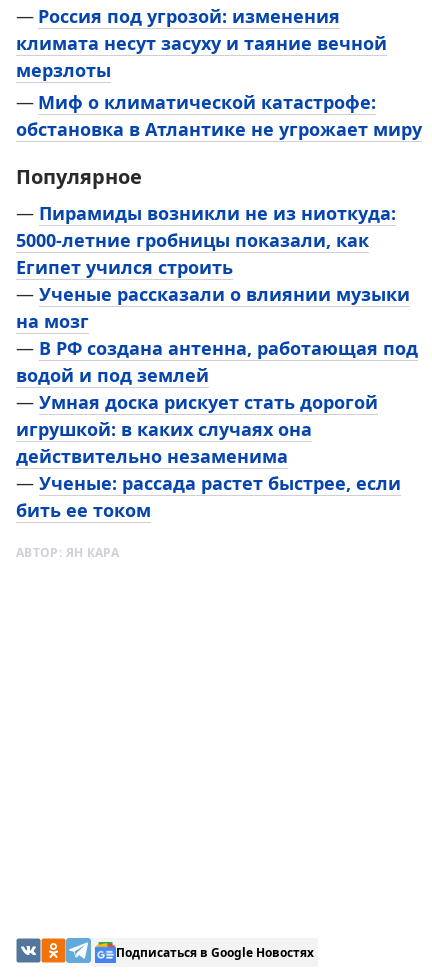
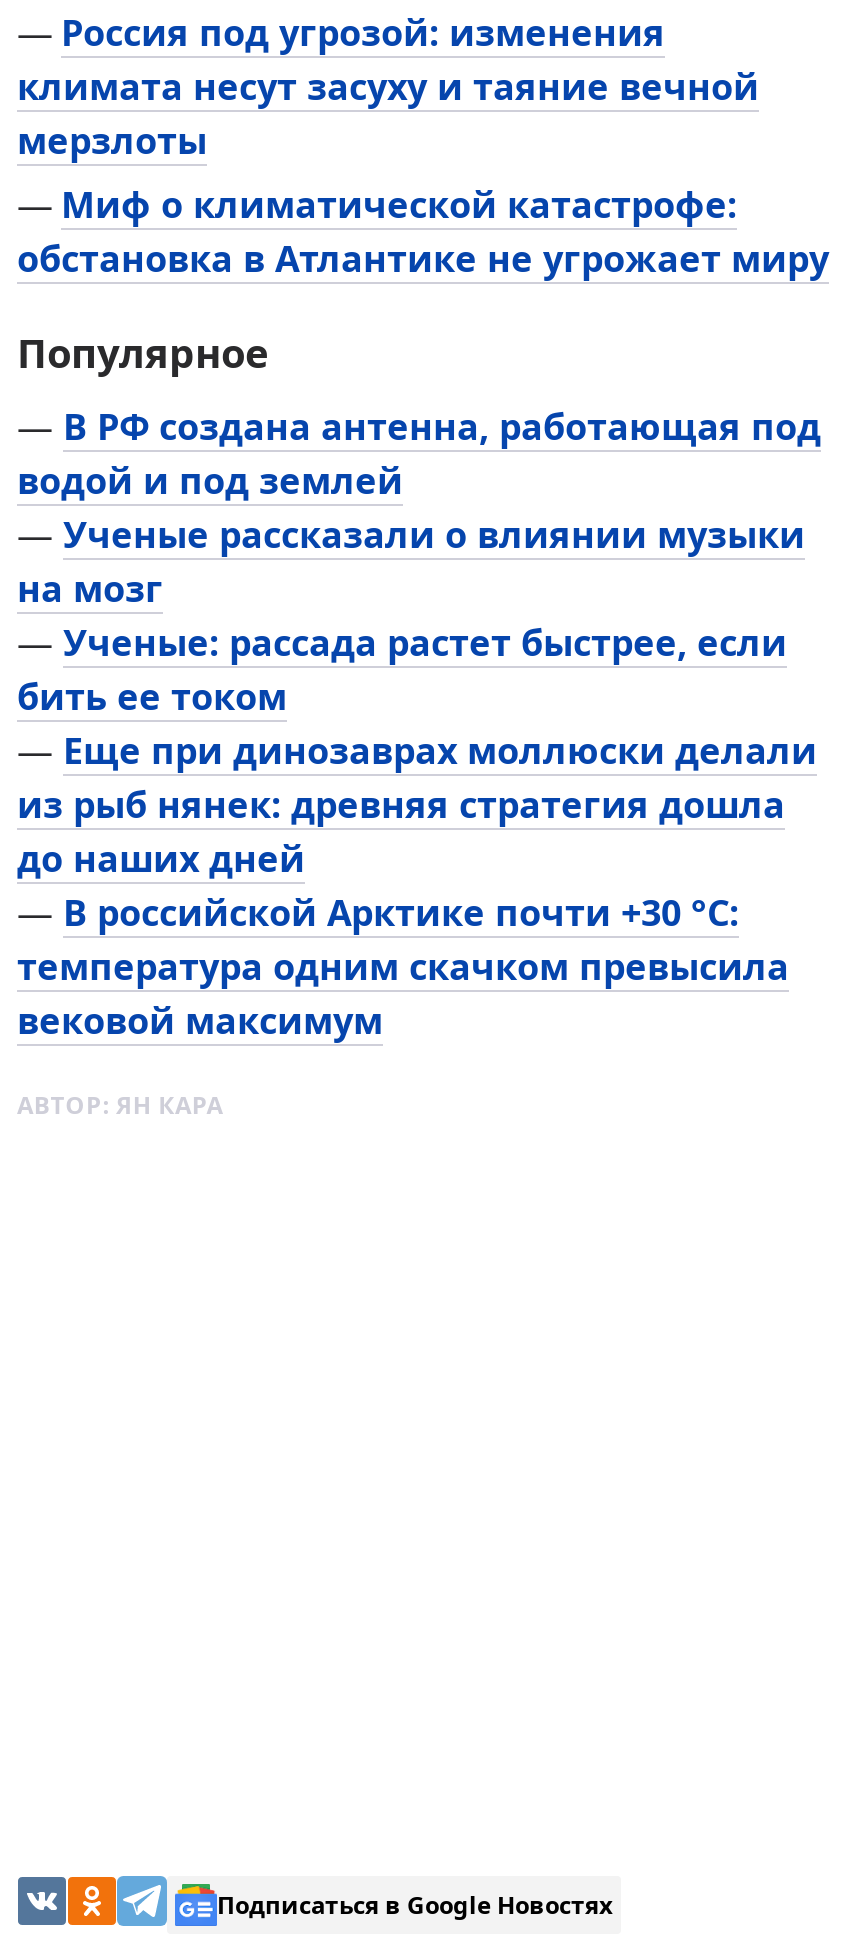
- — Пирамиды возникли не из ниоткуда:
- 5000-летние гробницы показали, как
- Египет учился строить

moved up: — Ученые рассказали о влиянии музыки | на мозг

moved up: — В РФ создана антенна, работающая под | водой и под землей

- — Умная доска рискует стать дорогой
- игрушкой: в каких случаях она
- действительно незаменима

moved up: — Ученые: рассада растет быстрее, если | бить ее током

+ — Еще при динозаврах моллюски делали
+ из рыб нянек: древняя стратегия дошла
+ до наших дней
+ — В российской Арктике почти +30 °C:
+ температура одним скачком превысила
+ вековой максимум
